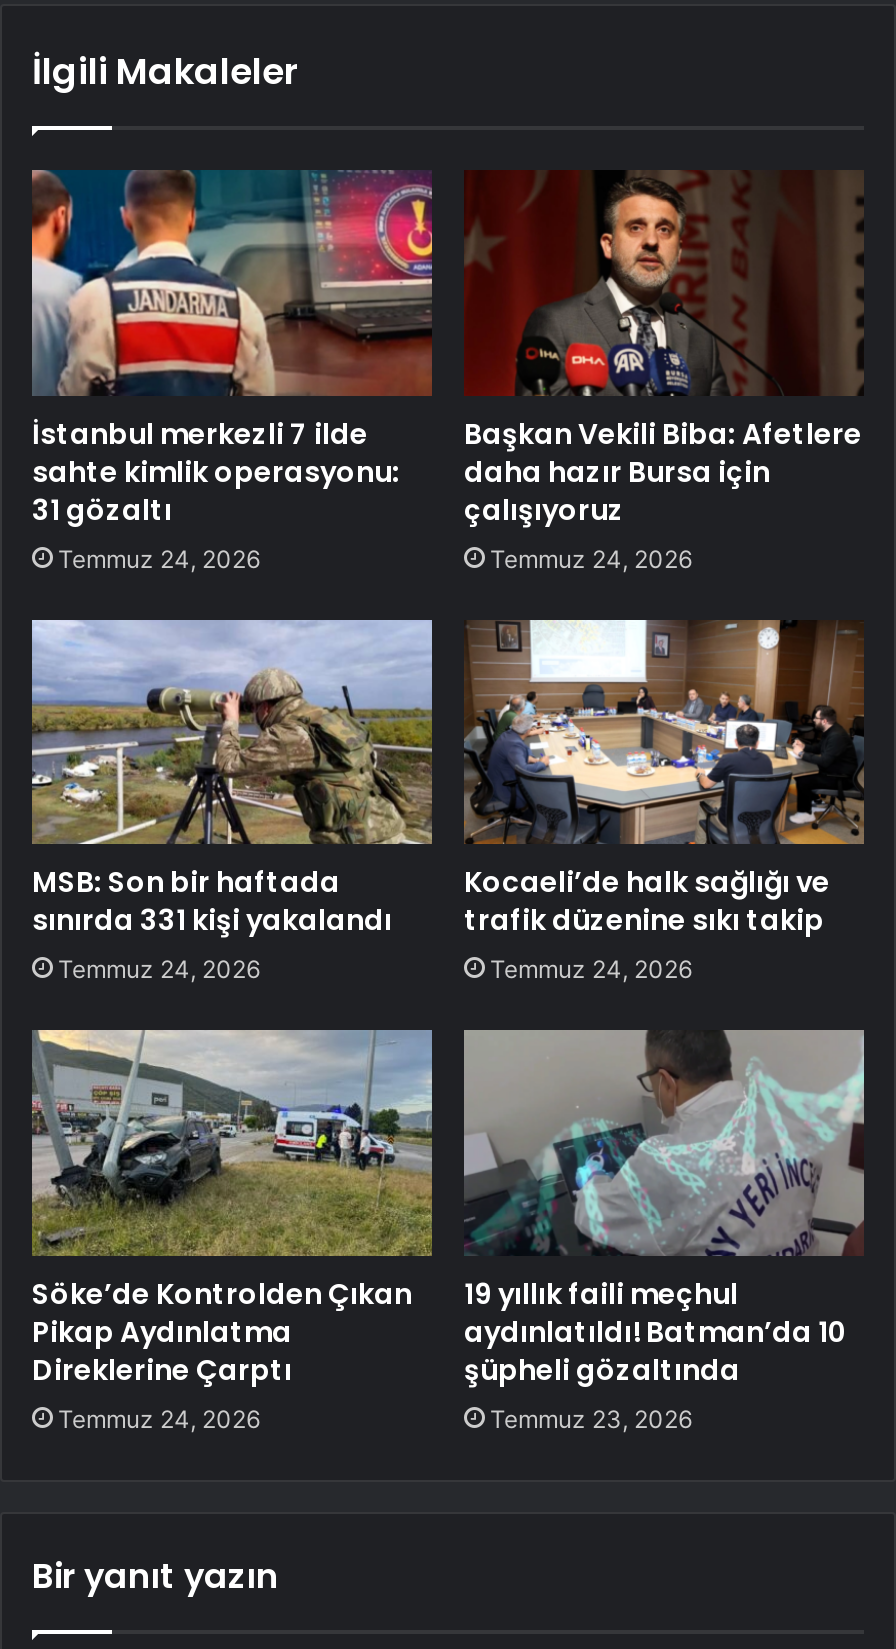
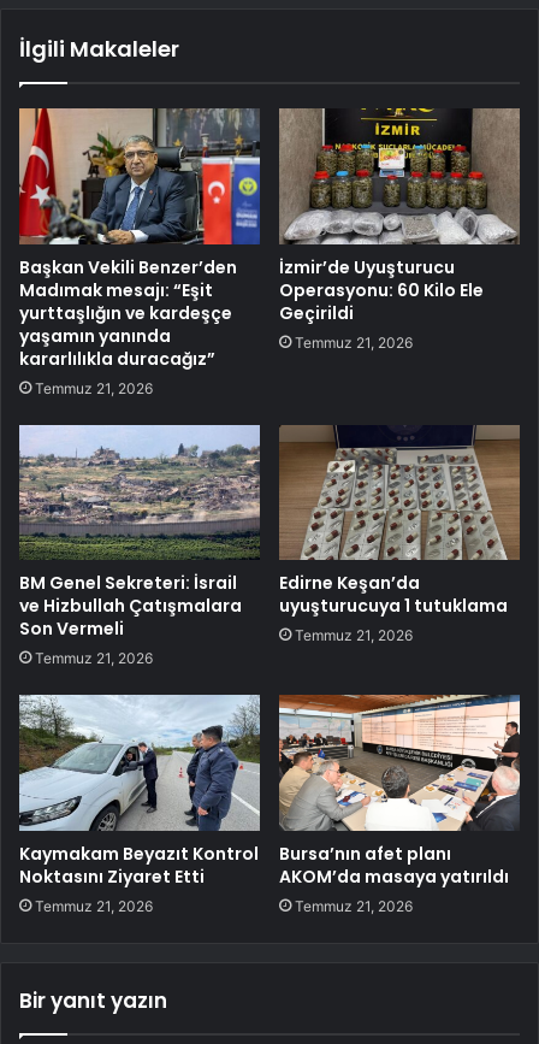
- [image]
- İstanbul merkezli 7 ilde
- sahte kimlik operasyonu:
- 31 gözaltı
- Temmuz 24, 2026
+ [image]
+ Başkan Vekili Benzer’den
+ Madımak mesajı: “Eşit
+ yurttaşlığın ve kardeşçe
+ yaşamın yanında
+ kararlılıkla duracağız”
+ Temmuz 21, 2026

- [image]
- Başkan Vekili Biba: Afetlere
- daha hazır Bursa için
- çalışıyoruz
- Temmuz 24, 2026
+ [image]
+ İzmir’de Uyuşturucu
+ Operasyonu: 60 Kilo Ele
+ Geçirildi
+ Temmuz 21, 2026

- [image]
- Kocaeli’de halk sağlığı ve
- trafik düzenine sıkı takip
- Temmuz 24, 2026
+ [image]
+ Edirne Keşan’da
+ uyuşturucuya 1 tutuklama
+ Temmuz 21, 2026

- [image]
- MSB: Son bir haftada
- sınırda 331 kişi yakalandı
- Temmuz 24, 2026
+ [image]
+ BM Genel Sekreteri: İsrail
+ ve Hizbullah Çatışmalara
+ Son Vermeli
+ Temmuz 21, 2026

- [image]
+ [image]

- [image]
+ [image]

- Söke’de Kontrolden Çıkan
- Pikap Aydınlatma
- Direklerine Çarptı
- Temmuz 24, 2026
+ Kaymakam Beyazıt Kontrol
+ Noktasını Ziyaret Etti
+ Temmuz 21, 2026

- 19 yıllık faili meçhul
- aydınlatıldı! Batman’da 10
- şüpheli gözaltında
- Temmuz 23, 2026
+ Bursa’nın afet planı
+ AKOM’da masaya yatırıldı
+ Temmuz 21, 2026
